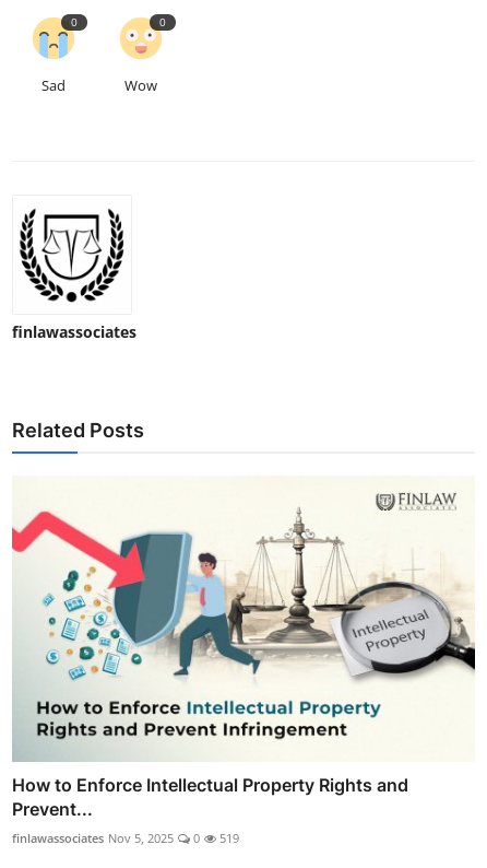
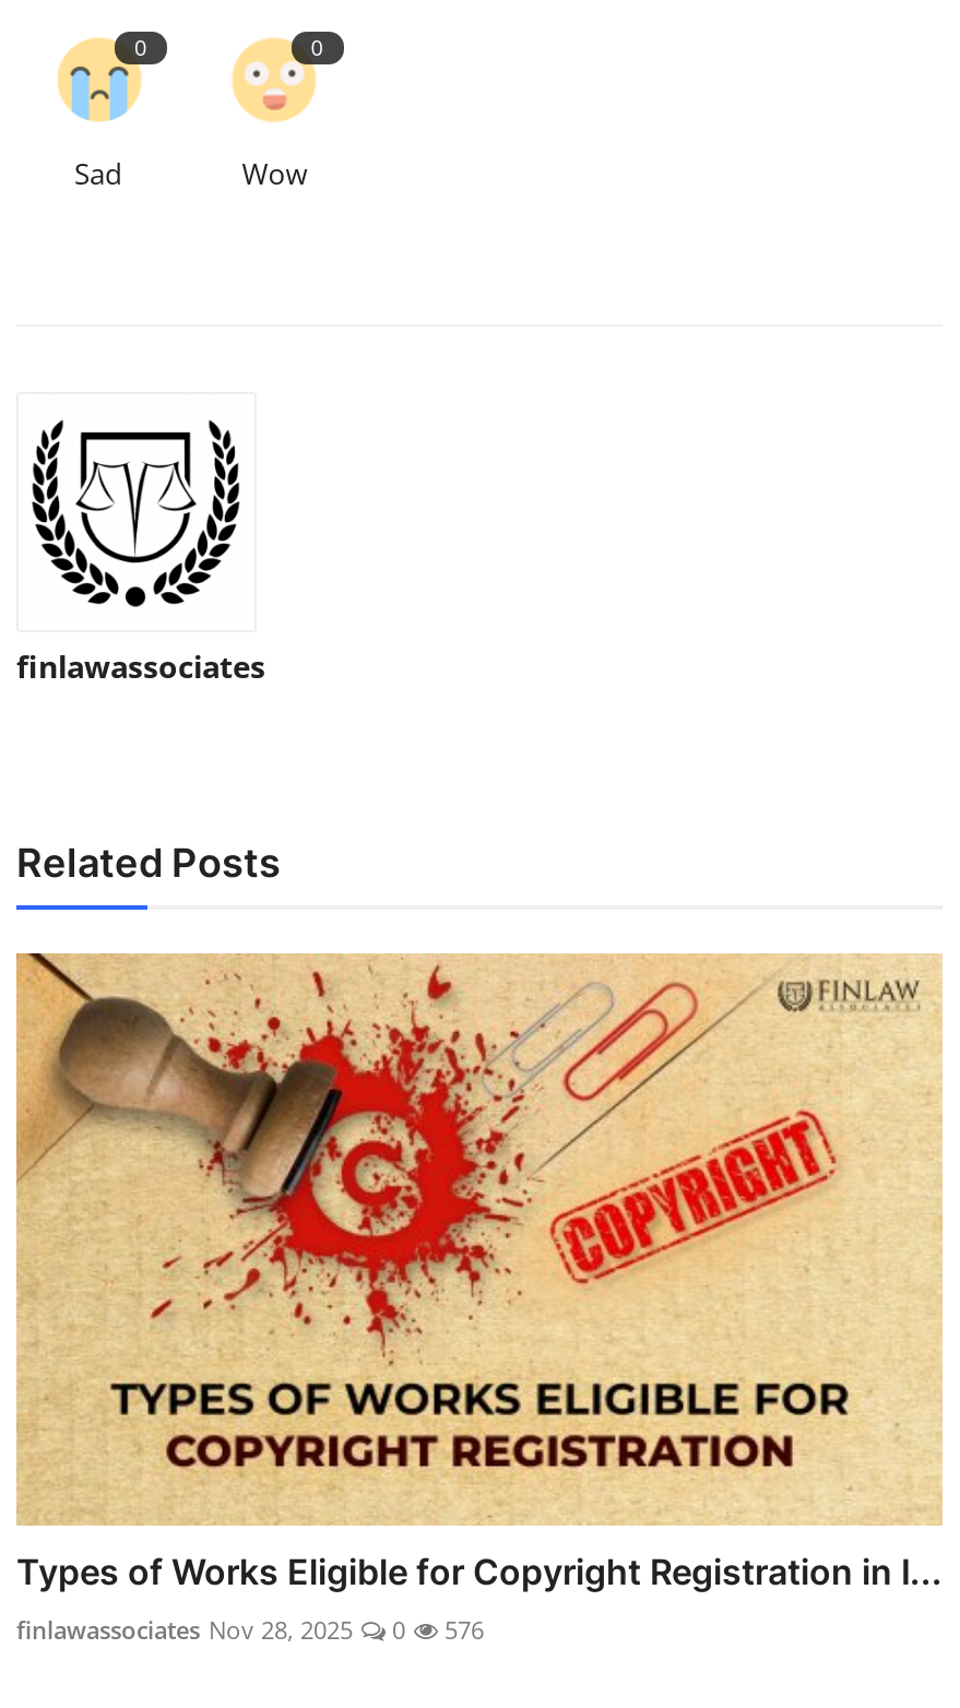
- [image]
- How to Enforce Intellectual Property Rights and
- Prevent...
- finlawassociates Nov 5, 2025
+ [image]
+ Types of Works Eligible for Copyright Registration in I...
+ finlawassociates Nov 28, 2025

- 519
+ 576
